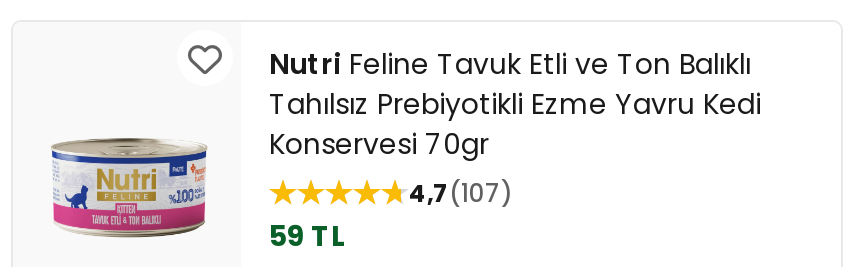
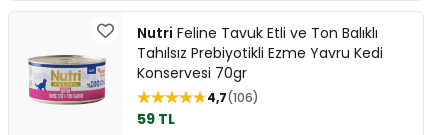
- [image]
+ [image]

- 4,7 107
+ 4,7 106
